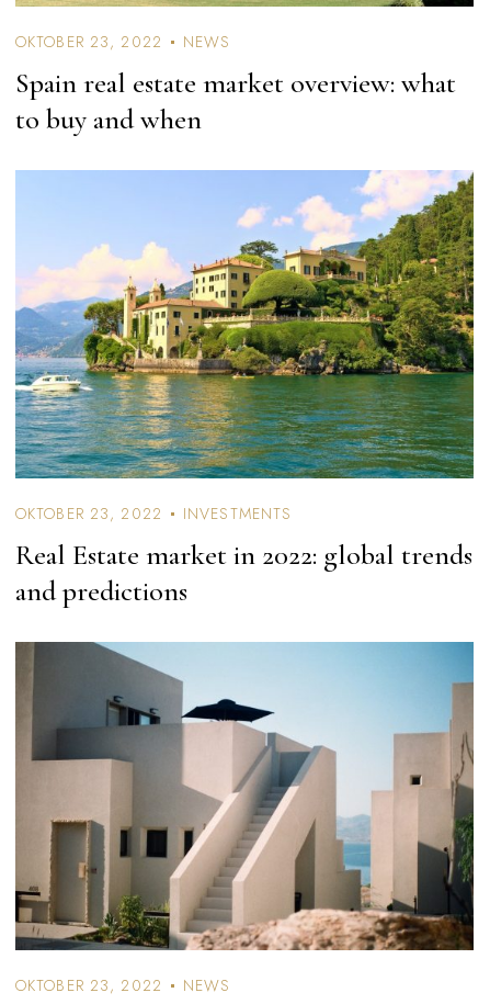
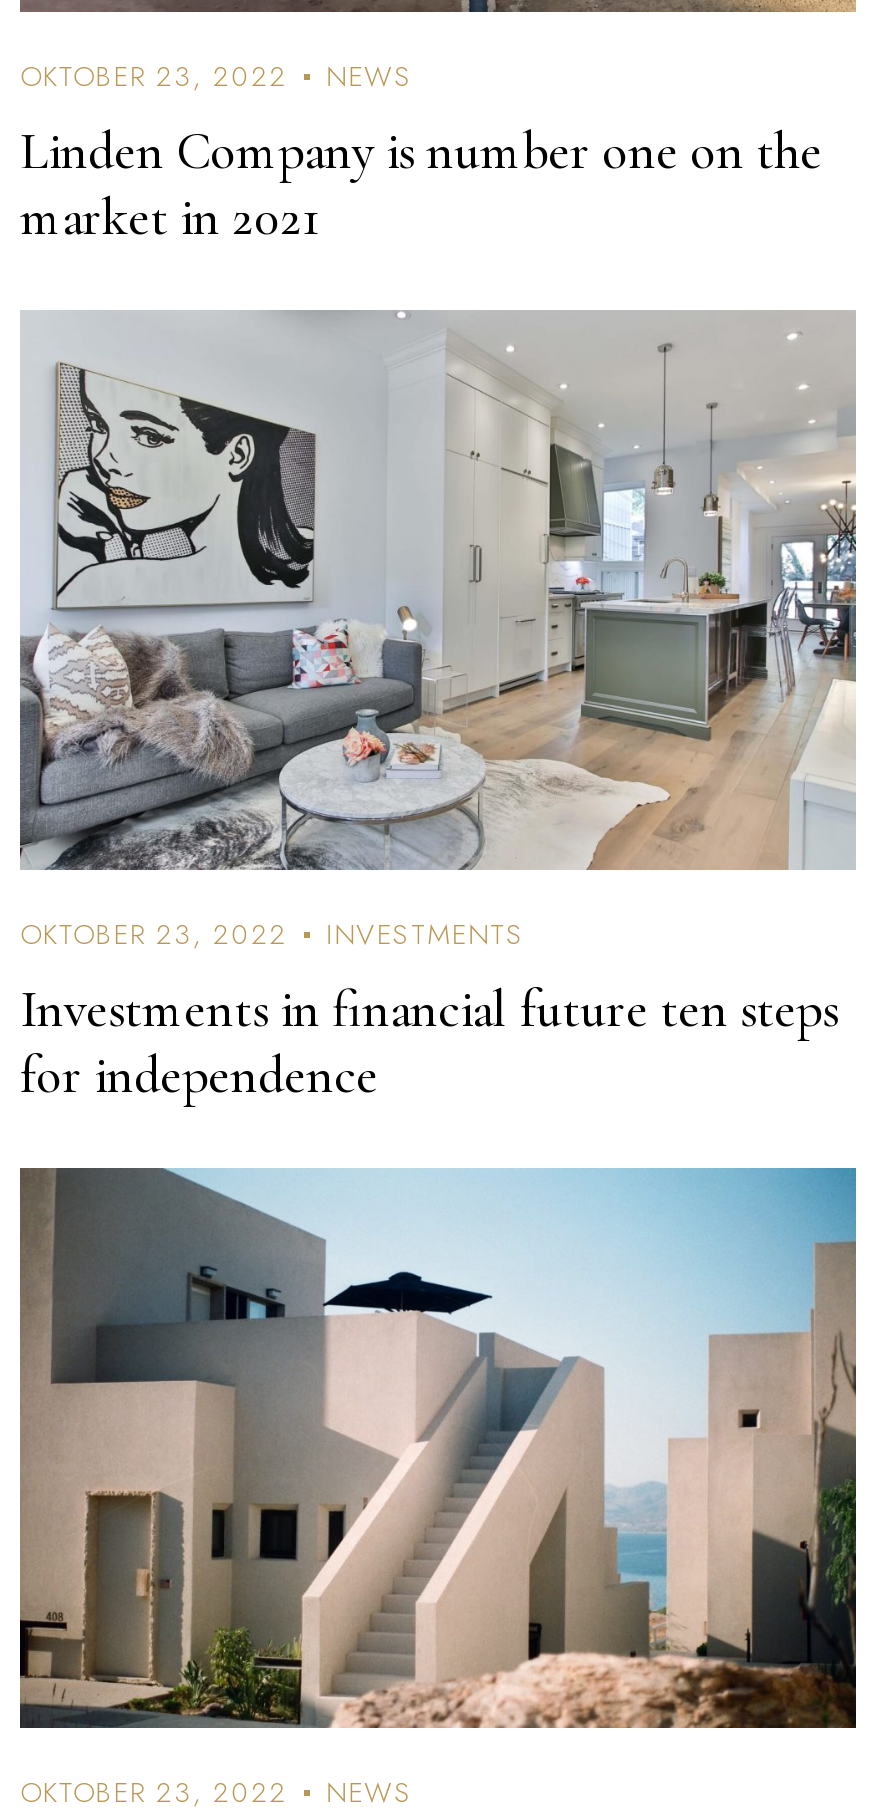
- Spain real estate market overview: what
- to buy and when
+ Linden Company is number one on the
+ market in 2021

- [image]
+ [image]

- Real Estate market in 2022: global trends
- and predictions
+ Investments in financial future ten steps
+ for independence
